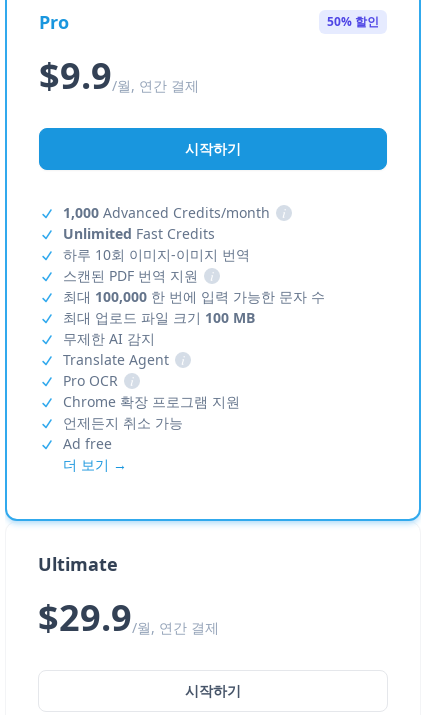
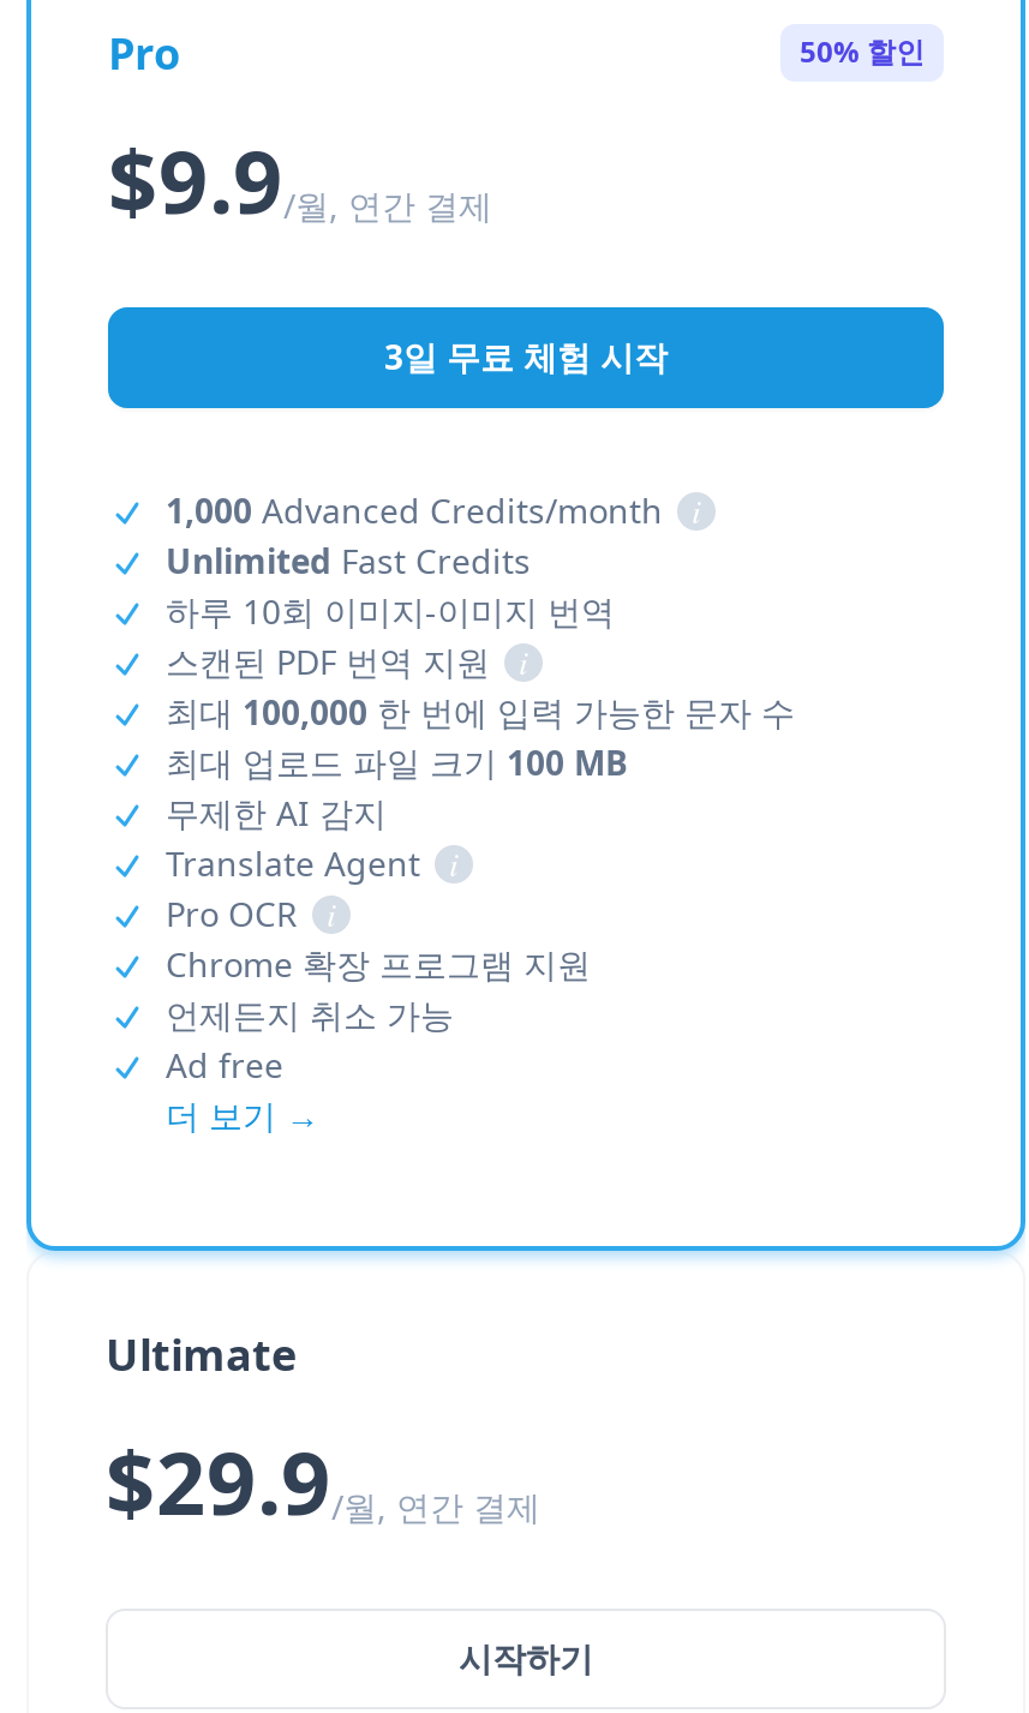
- 시작하기
+ 3일 무료 체험 시작
